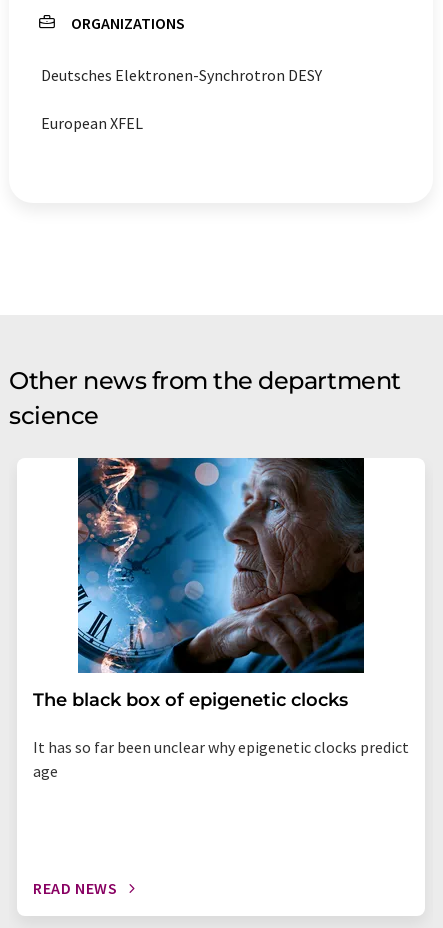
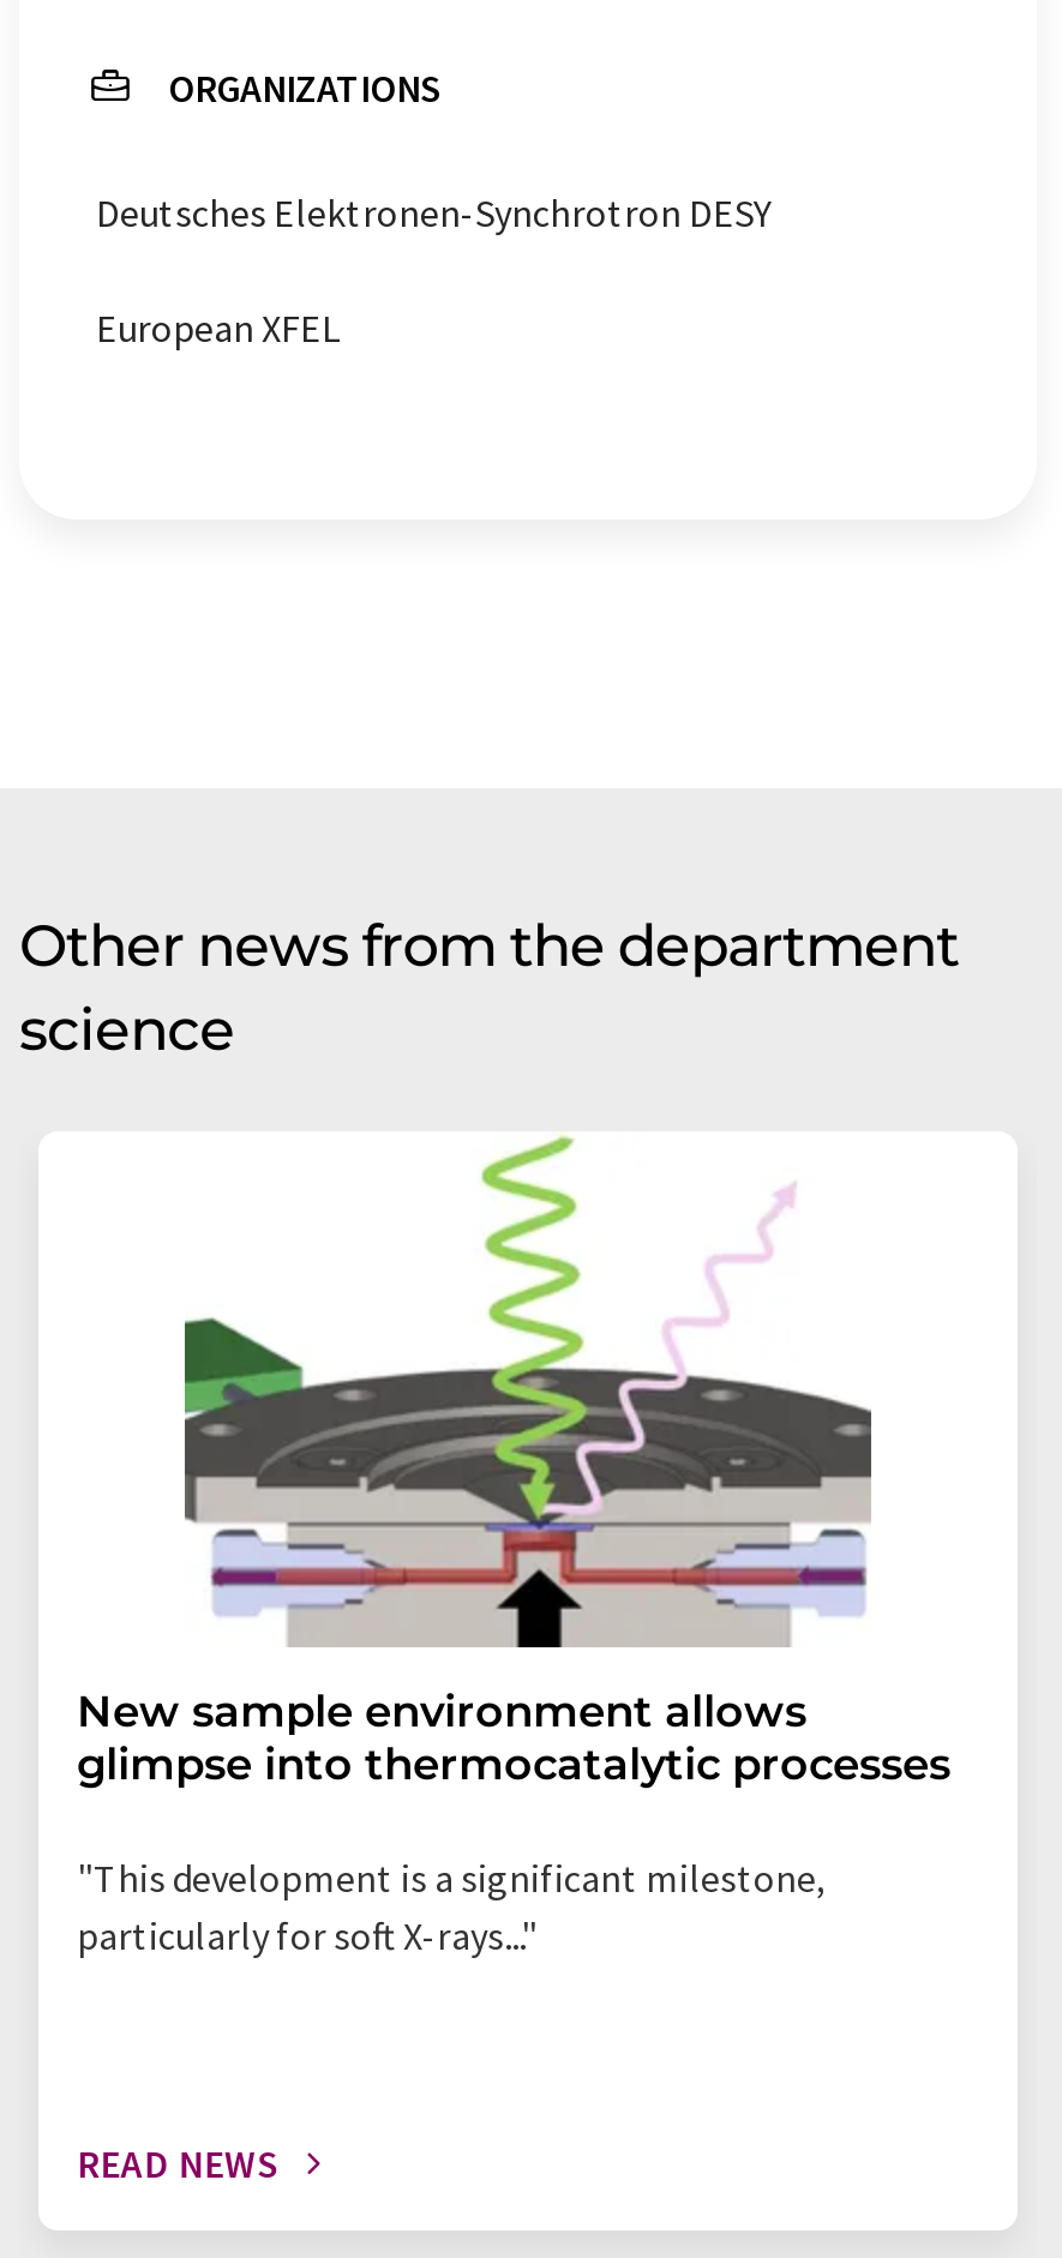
- [image]
- The black box of epigenetic clocks
+ [image]
+ New sample environment allows
+ glimpse into thermocatalytic processes

- It has so far been unclear why epigenetic clocks predict
- age
+ "This development is a significant milestone,
+ particularly for soft X-rays..."
